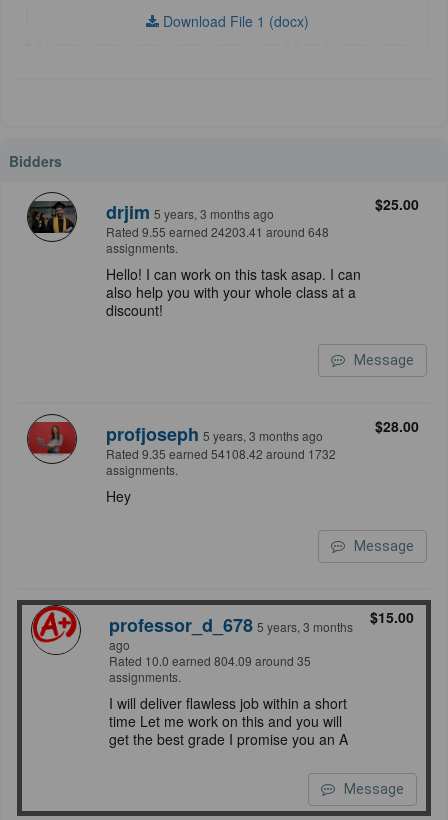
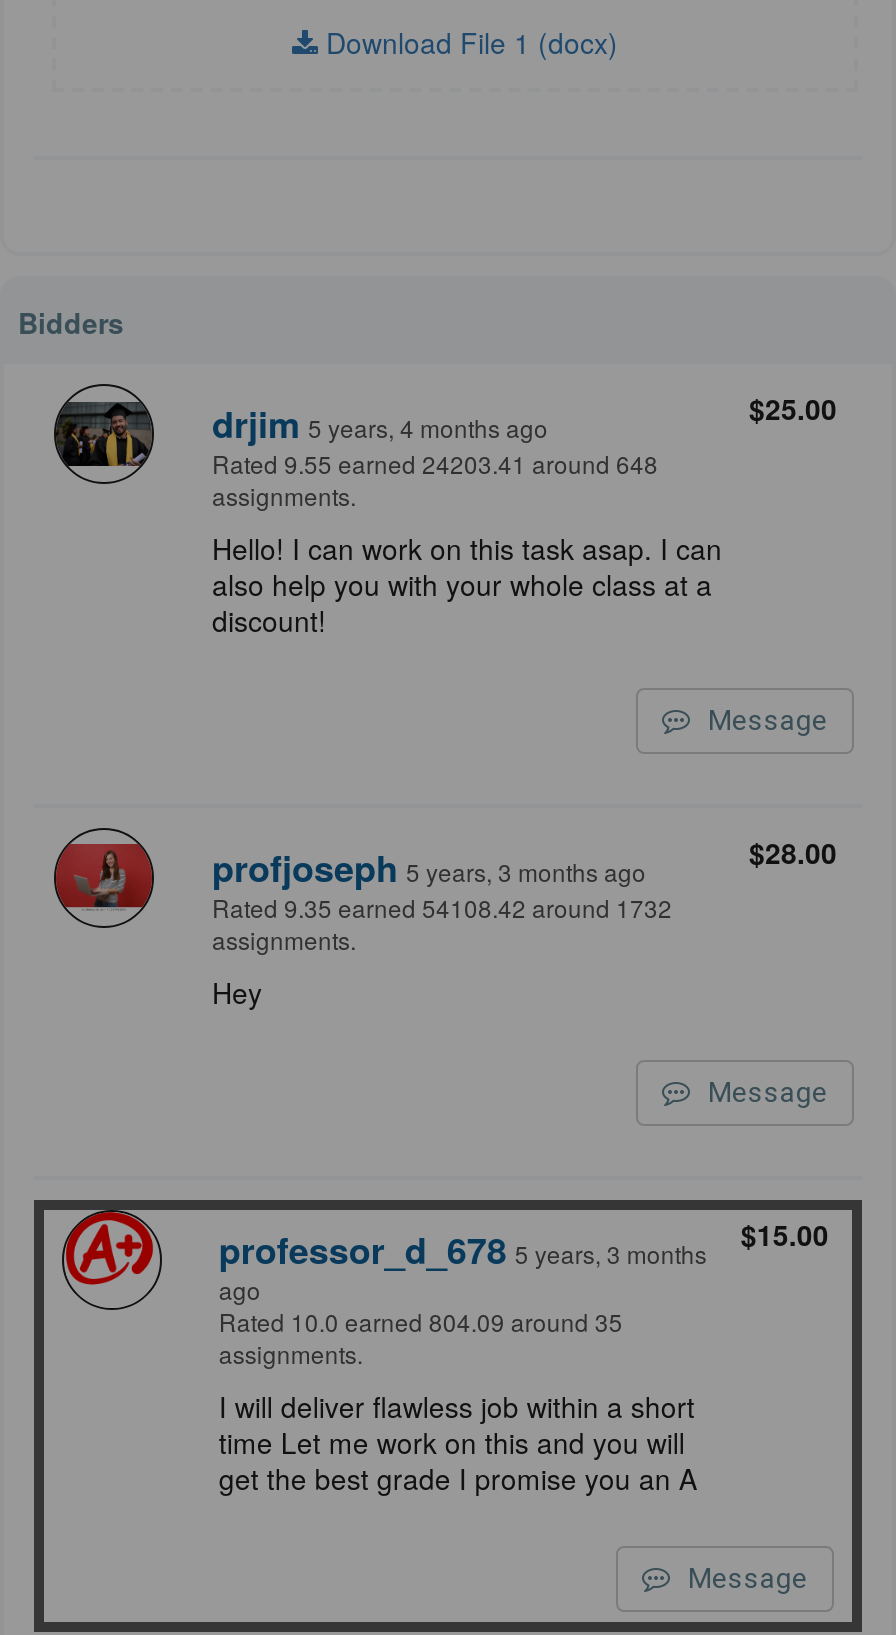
- drjim 5 years, 3 months ago
+ drjim 5 years, 4 months ago
